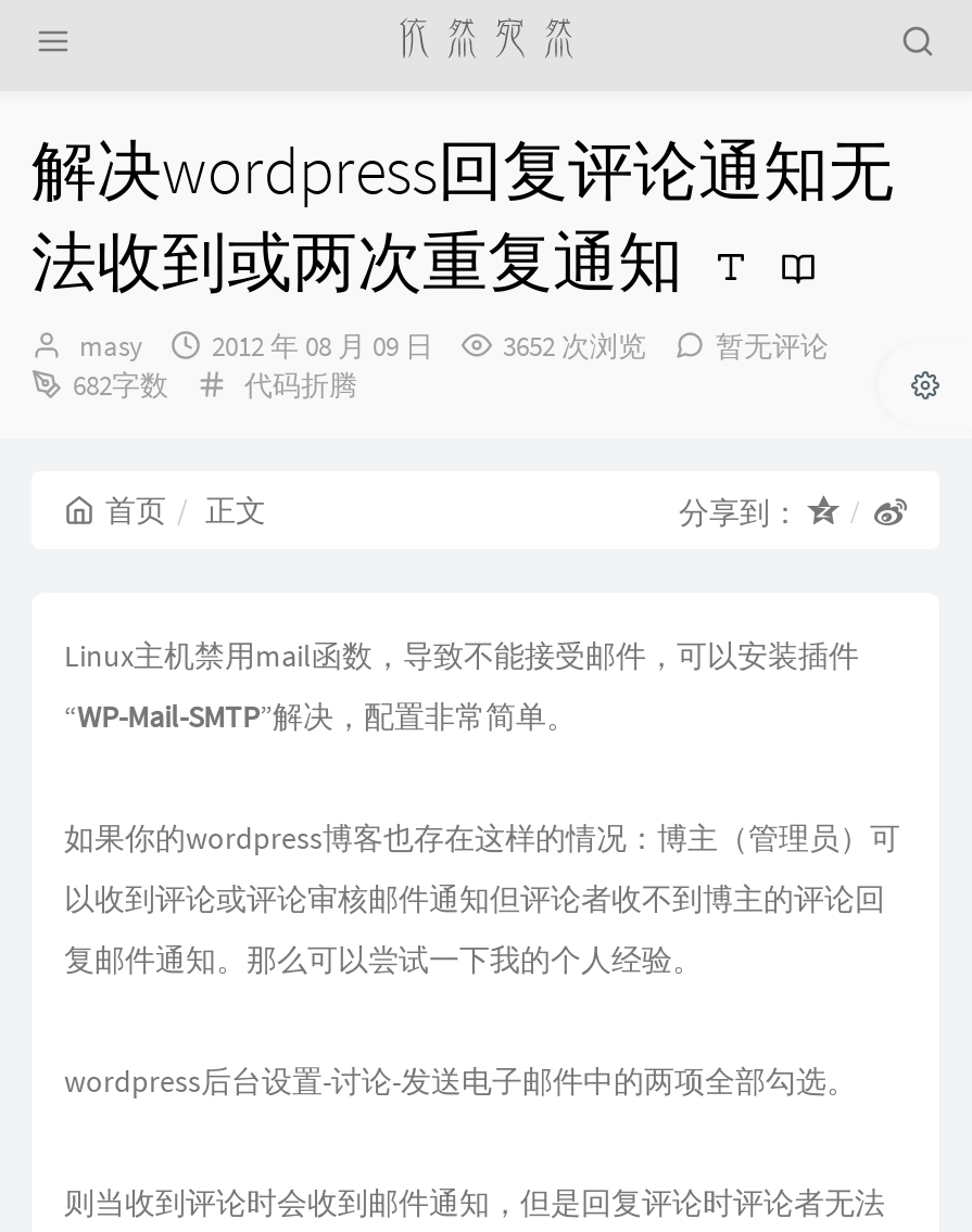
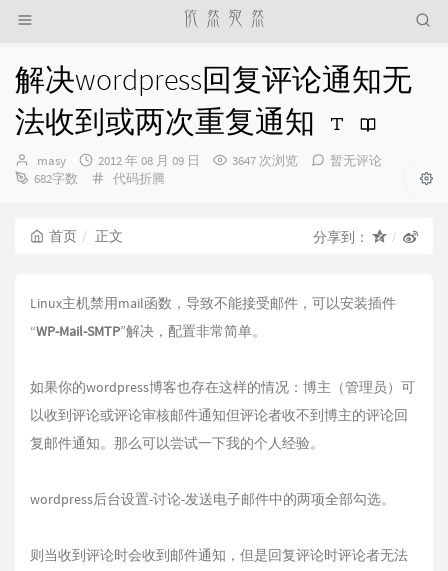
- 3652 次浏览
+ 3647 次浏览
